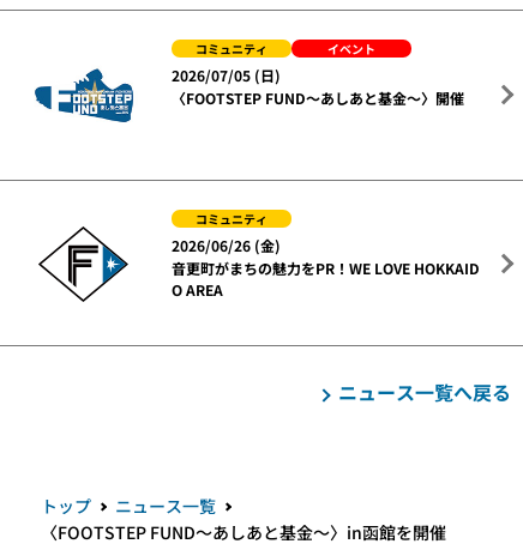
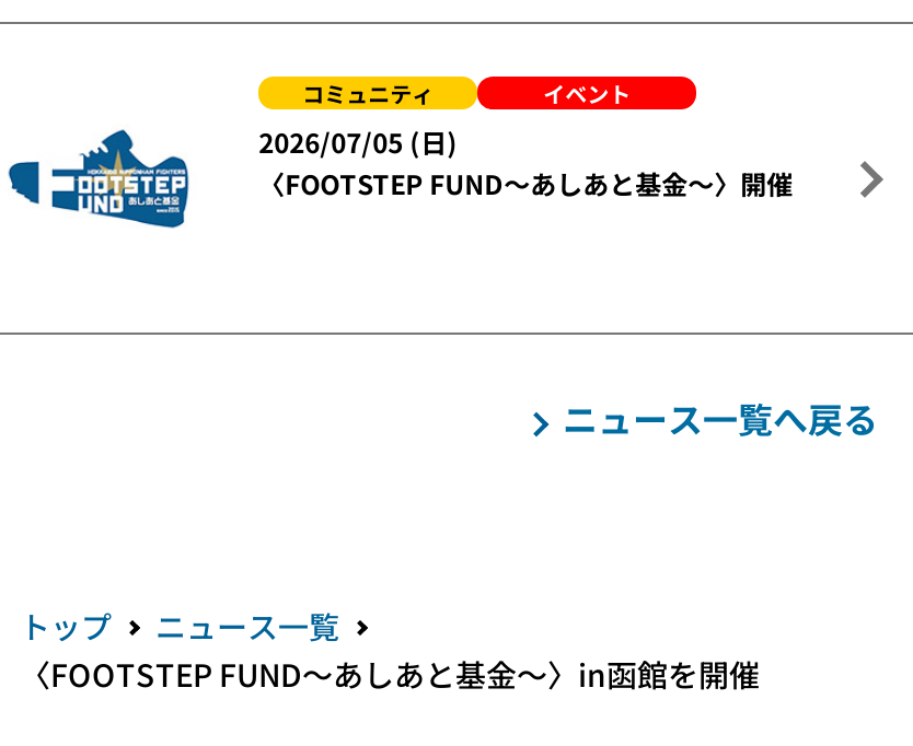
- [image]
- コミュニティ
- 2026/06/26 (金)
- 音更町がまちの魅力をPR！WE LOVE HOKKAID
- O AREA
